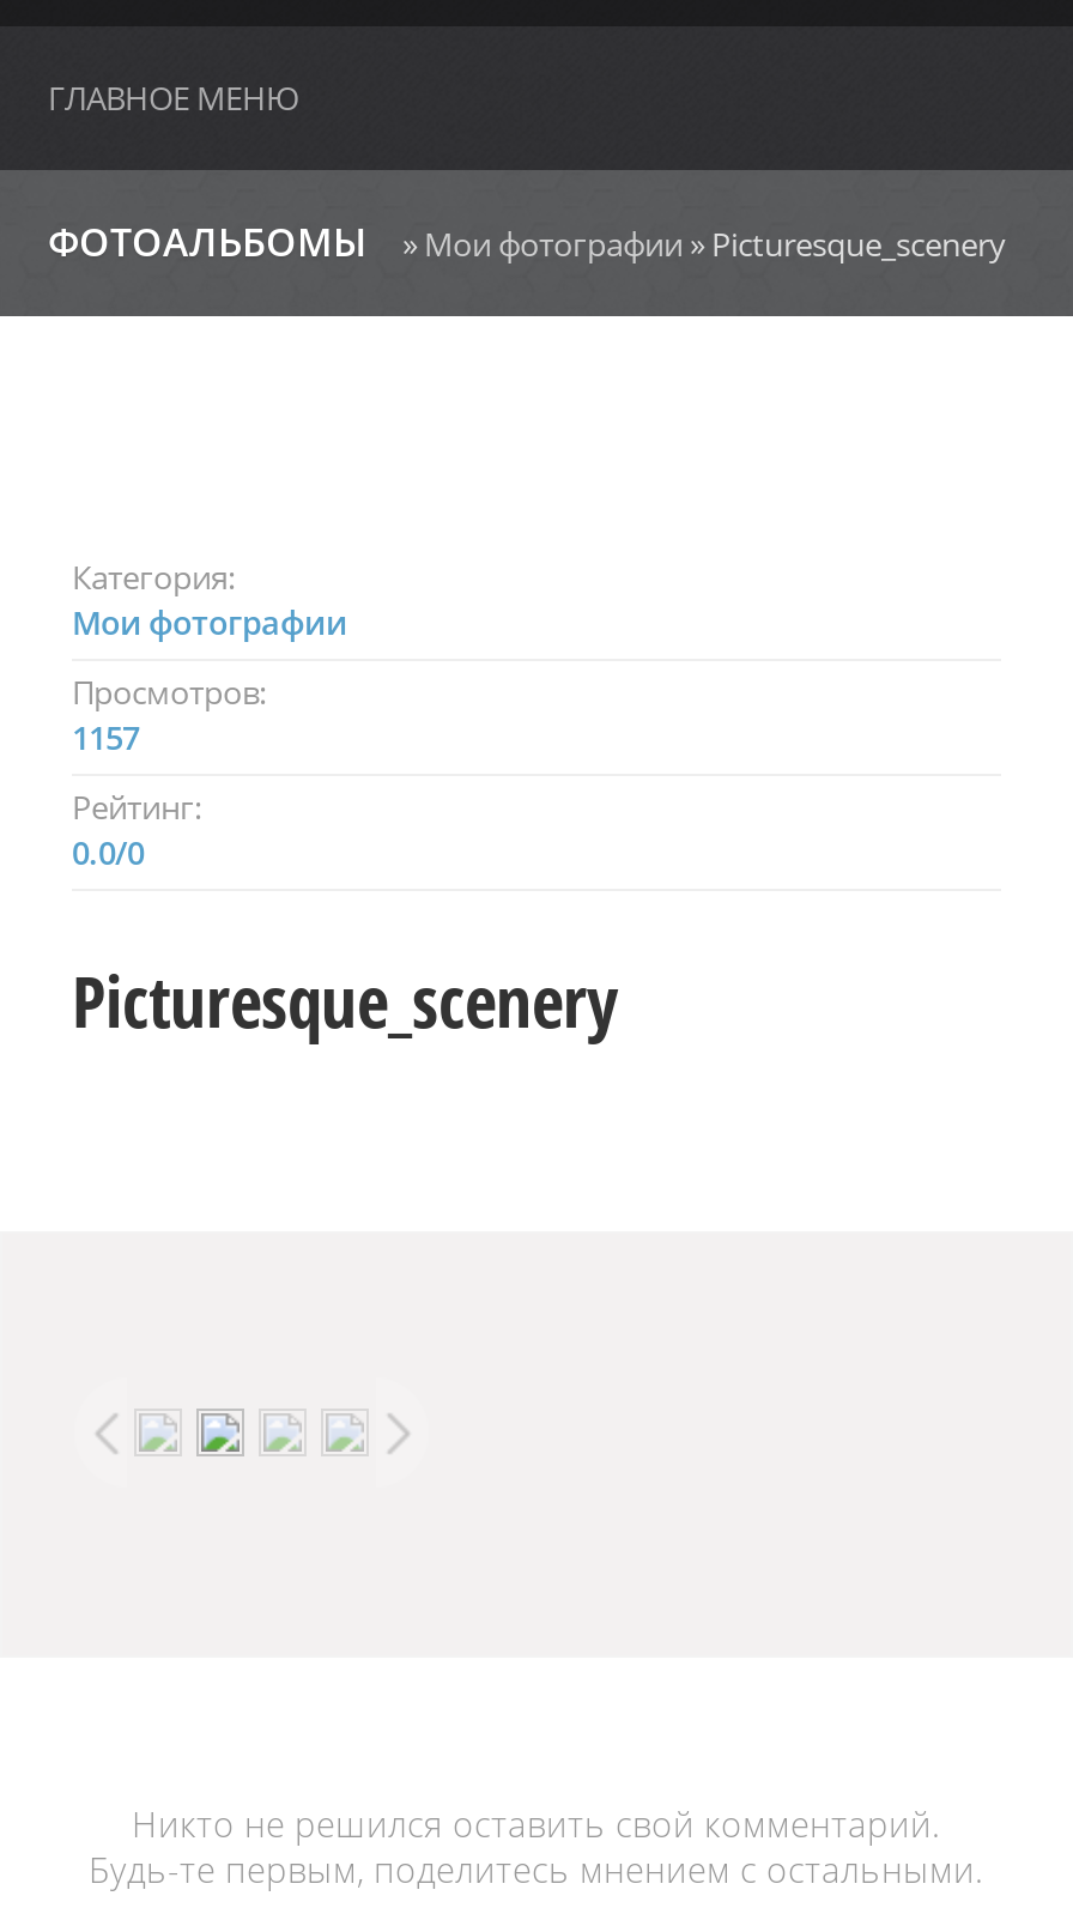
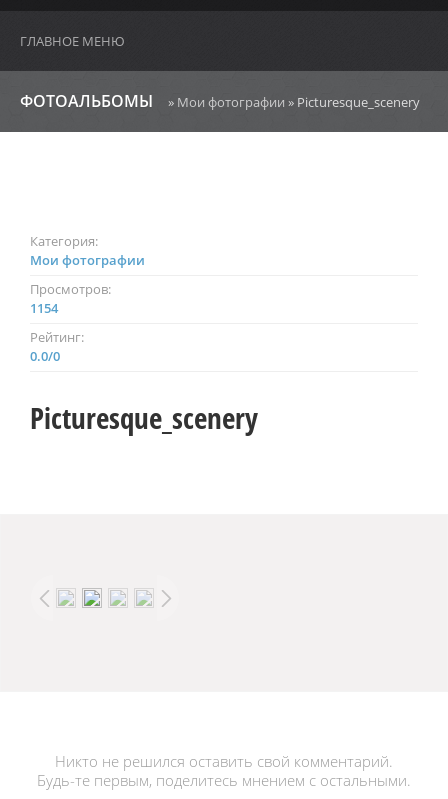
- 1157
+ 1154
